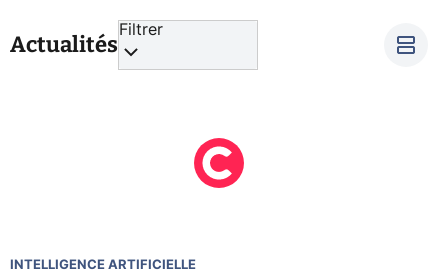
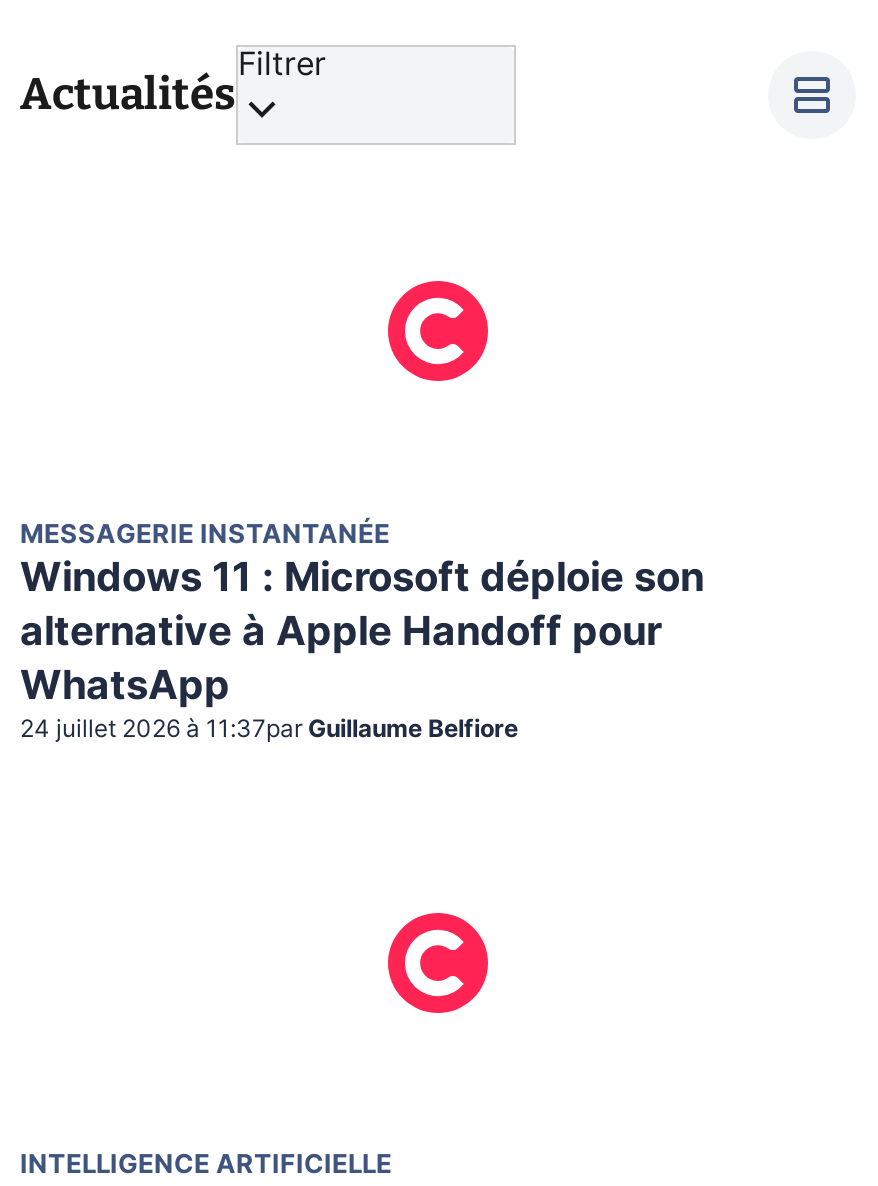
+ MESSAGERIE INSTANTANÉE
+ Windows 11 : Microsoft déploie son
+ alternative à Apple Handoff pour
+ WhatsApp
+ 24 juillet 2026 à 11:37par Guillaume Belfiore
